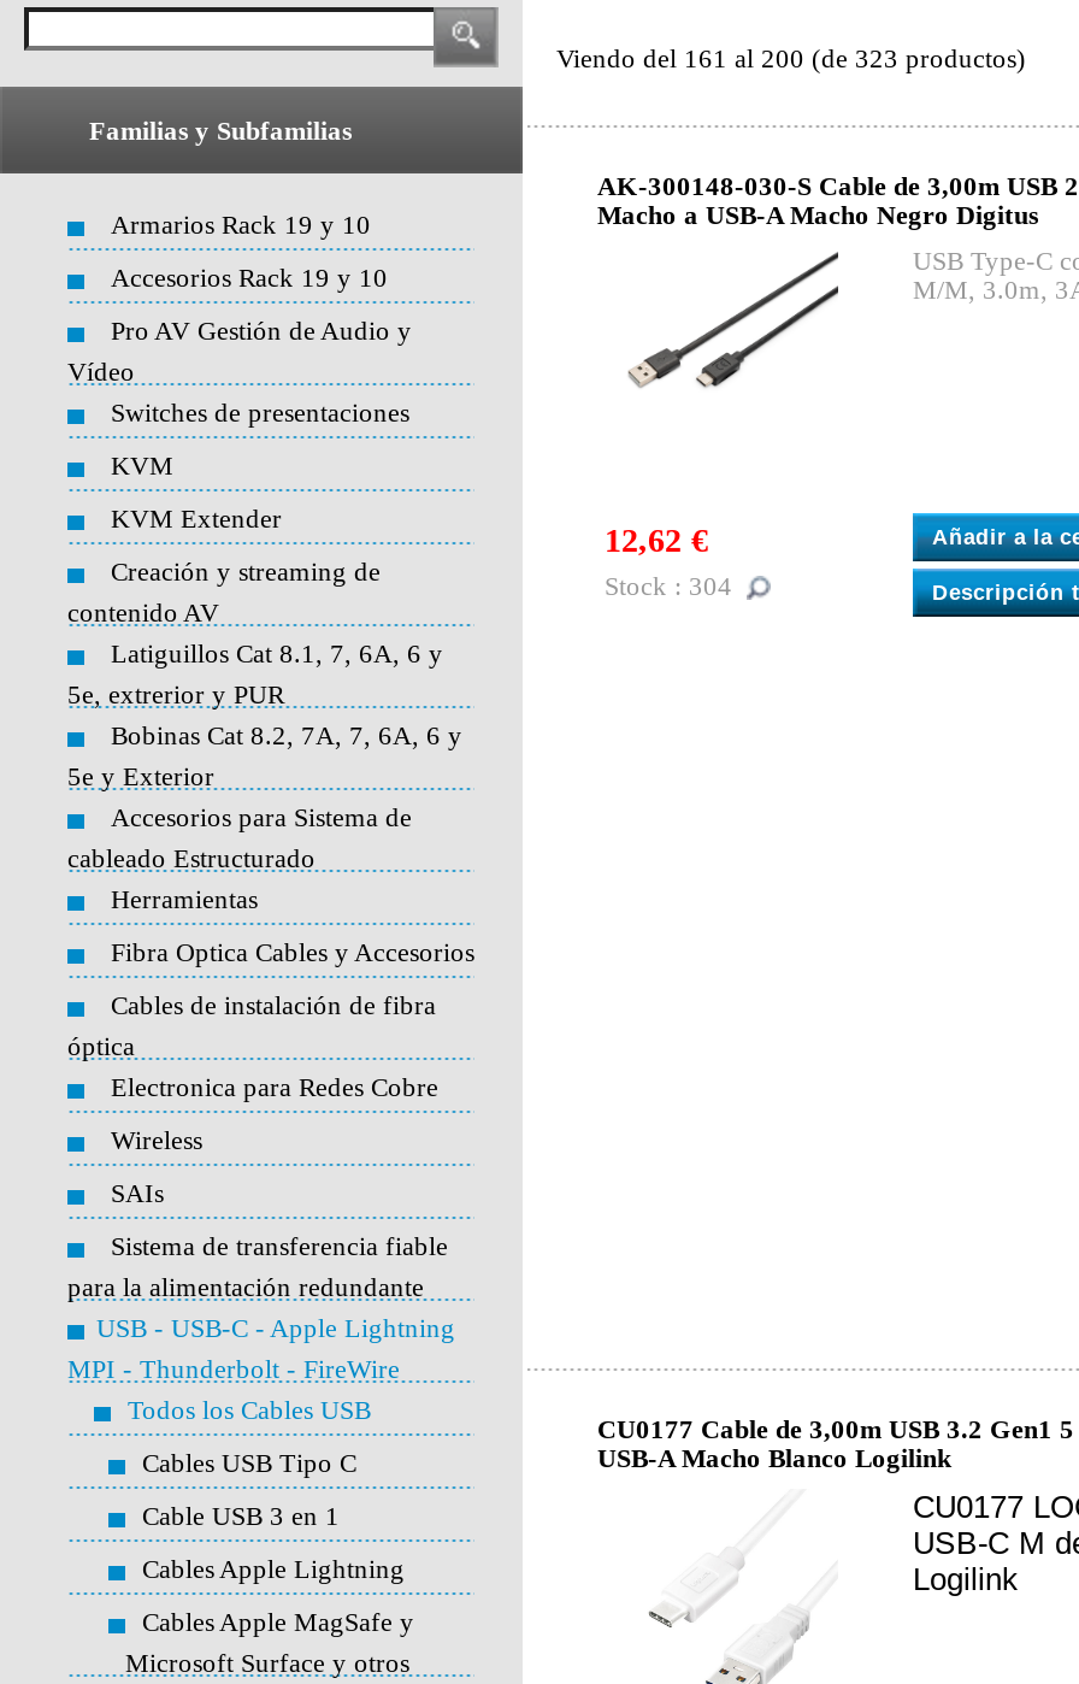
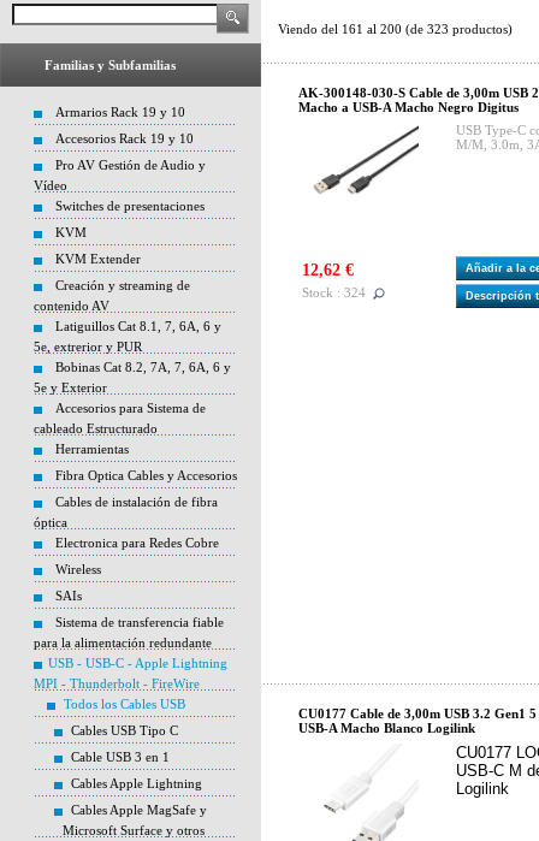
- Stock : 304
+ Stock : 324
